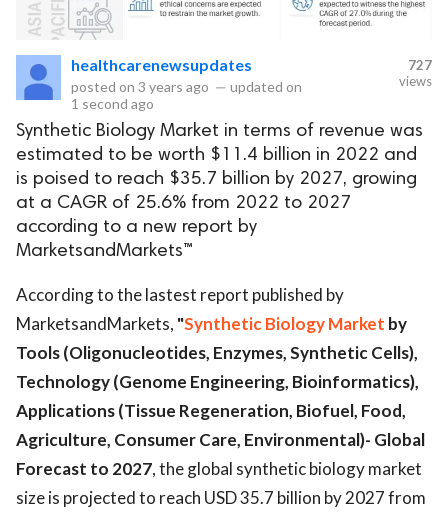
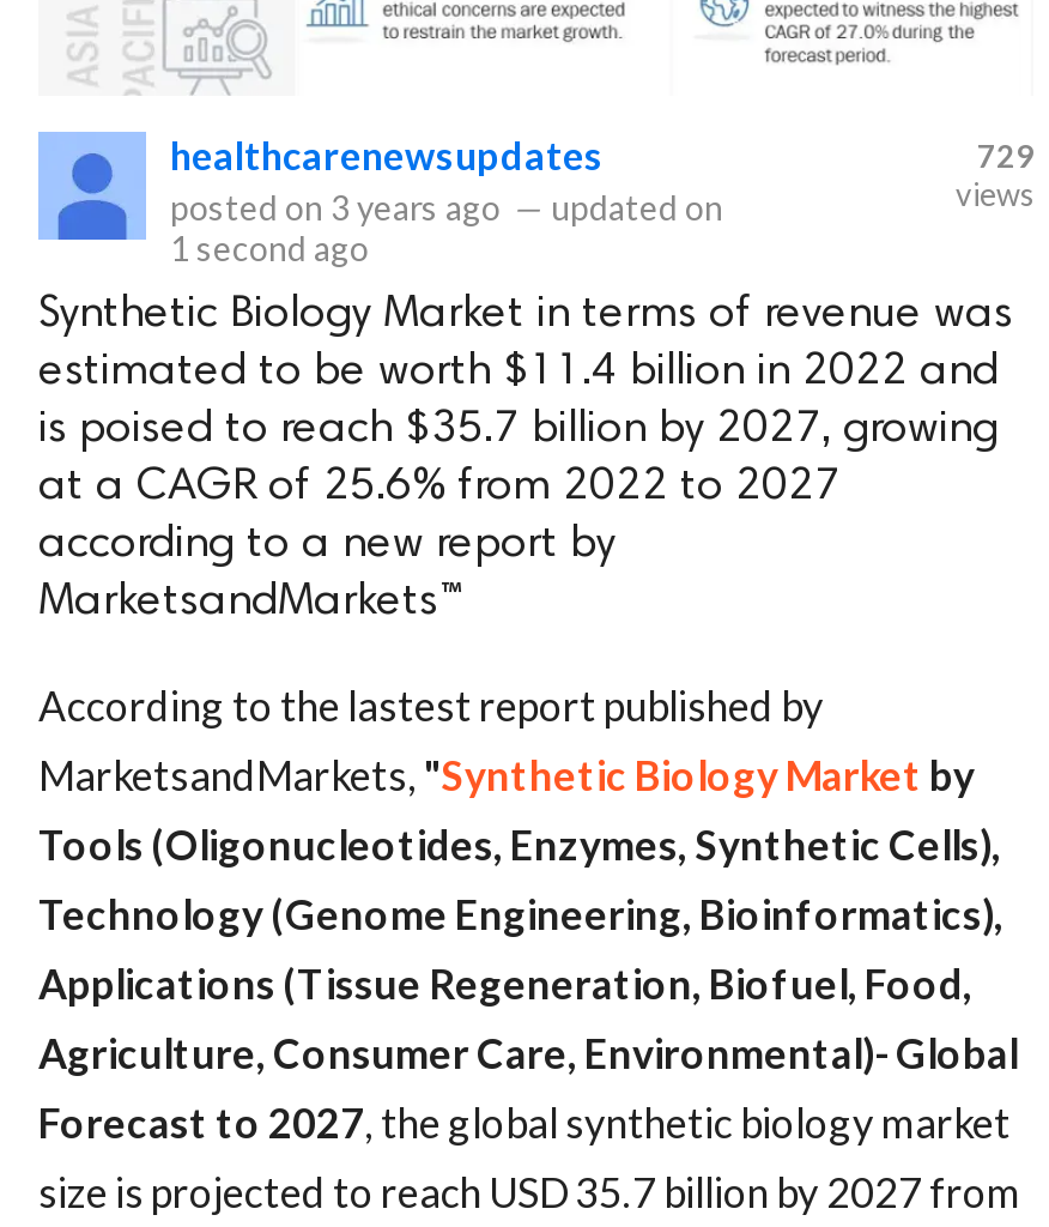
- 727
+ 729
